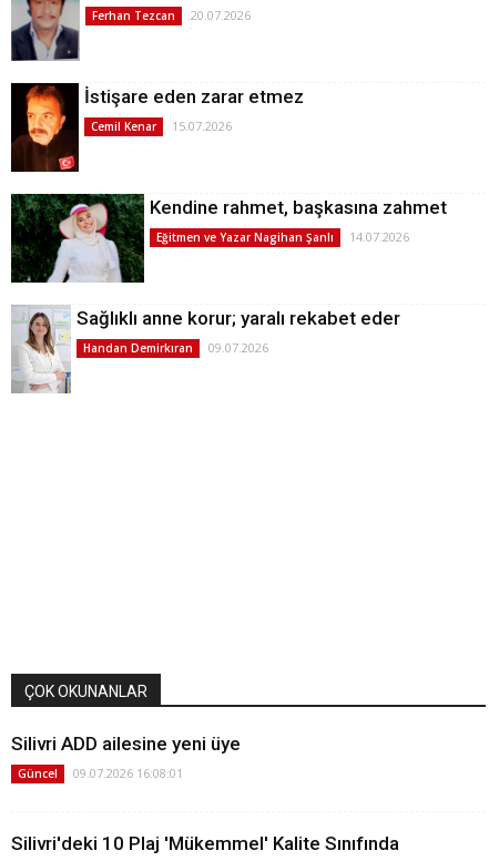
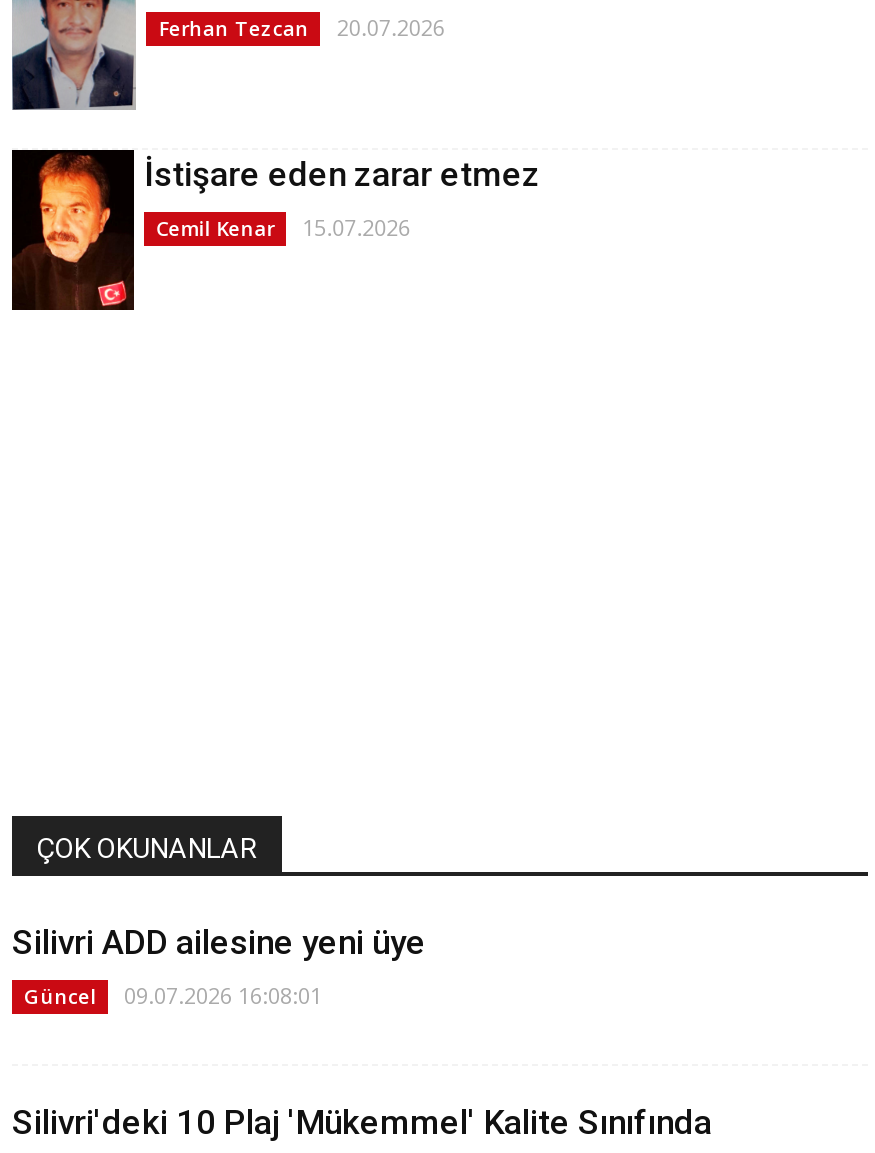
- [image]
- Kendine rahmet, başkasına zahmet
- Eğitmen ve Yazar Nagihan Şanlı
- 14.07.2026

- [image]
- Sağlıklı anne korur; yaralı rekabet eder
- Handan Demirkıran
- 09.07.2026
